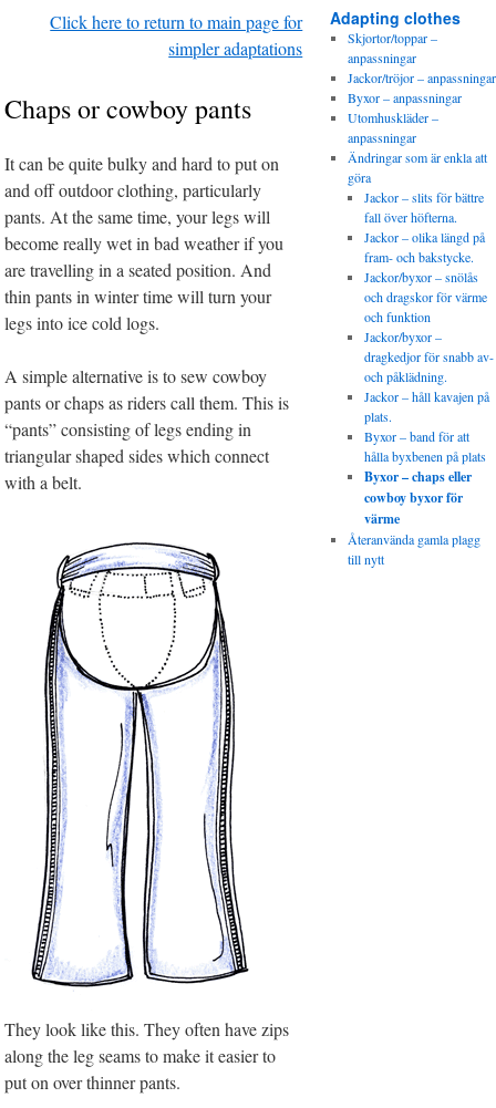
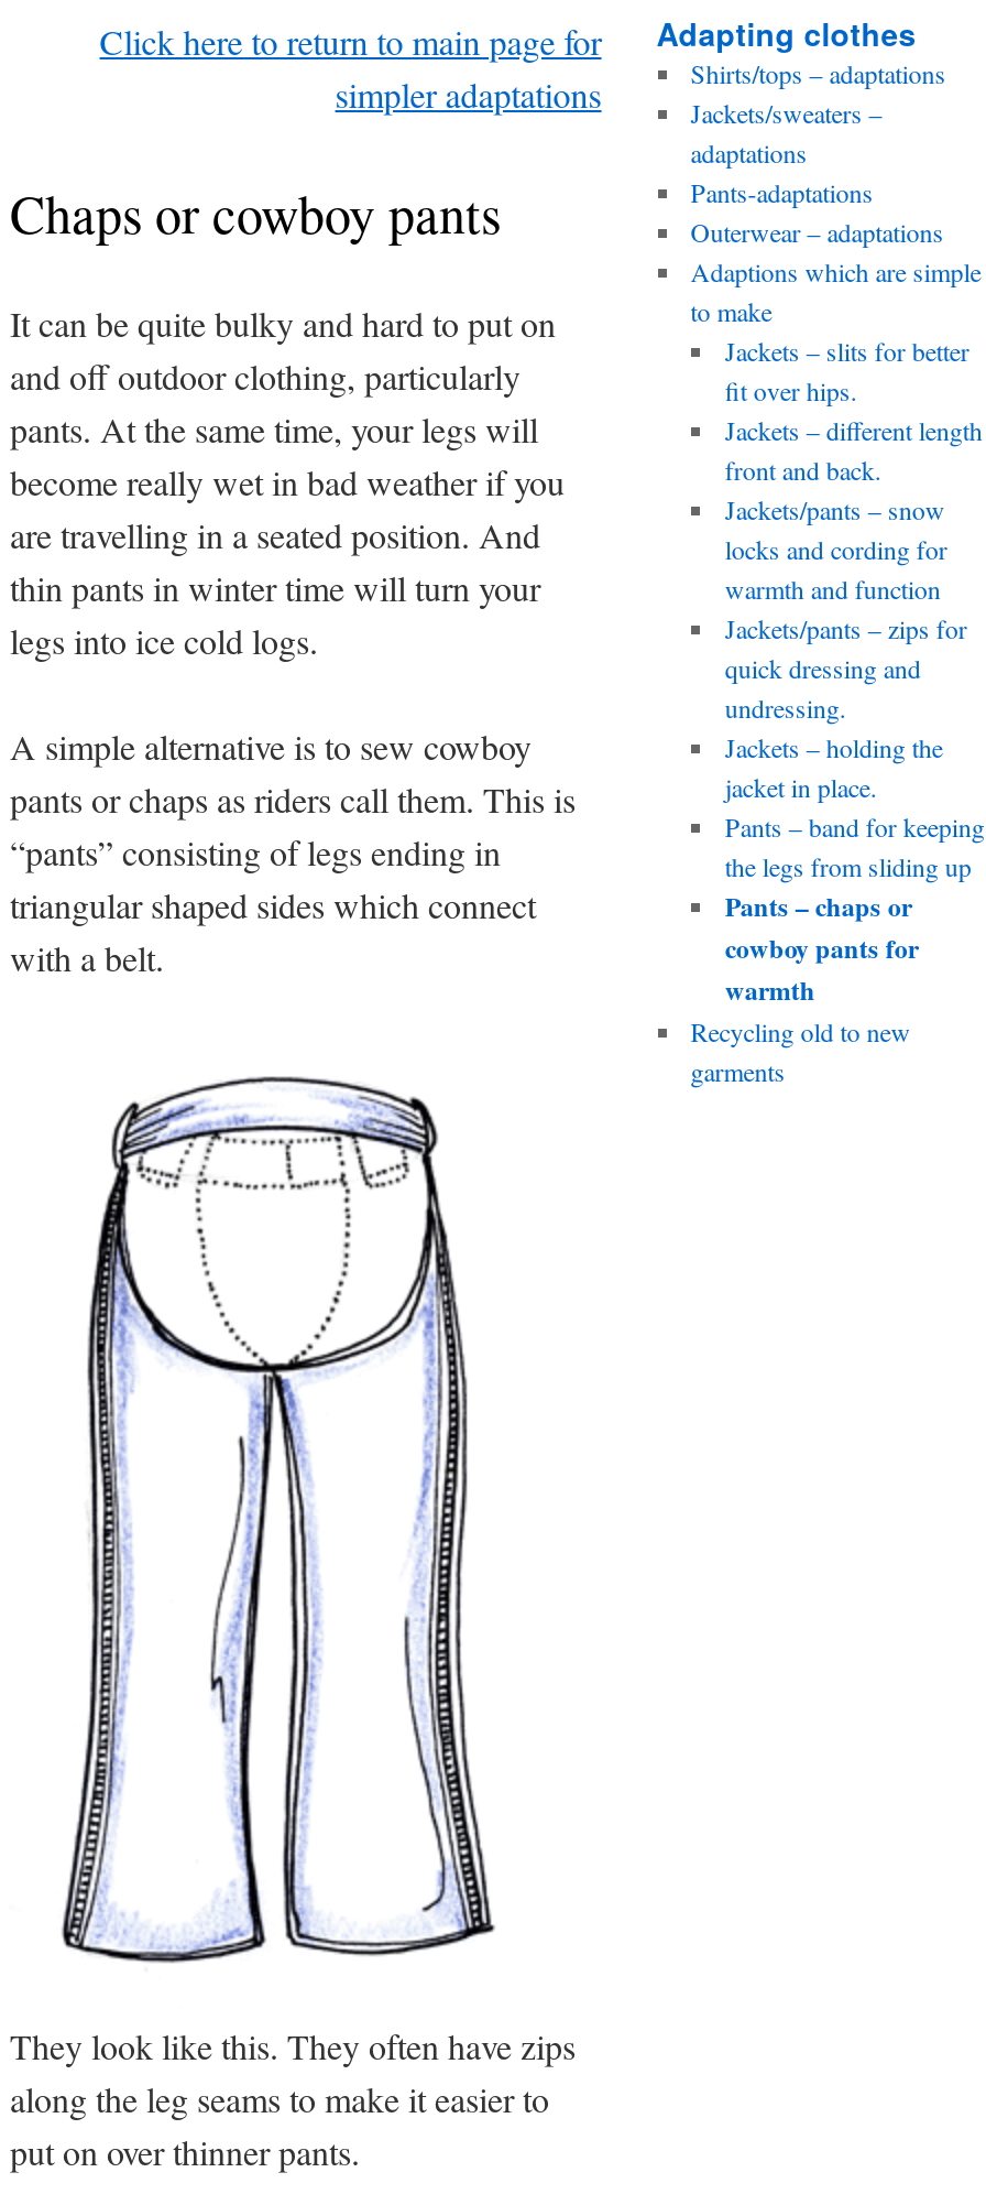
- Skjortor/toppar –
- anpassningar
- Jackor/tröjor – anpassningar
- Byxor – anpassningar
- Utomhuskläder –
- anpassningar
- Ändringar som är enkla att
- göra
- Jackor – slits för bättre
- fall över höfterna.
- Jackor – olika längd på
- fram- och bakstycke.
- Jackor/byxor – snölås
- och dragskor för värme
- och funktion
- Jackor/byxor –
- dragkedjor för snabb av-
- och påklädning.
- Jackor – håll kavajen på
- plats.
- Byxor – band för att
- hålla byxbenen på plats
- Byxor – chaps eller
- cowboy byxor för
- värme
- Återanvända gamla plagg
- till nytt
+ Shirts/tops – adaptations
+ Jackets/sweaters –
+ adaptations
+ Pants-adaptations
+ Outerwear – adaptations
+ Adaptions which are simple
+ to make
+ Jackets – slits for better
+ fit over hips.
+ Jackets – different length
+ front and back.
+ Jackets/pants – snow
+ locks and cording for
+ warmth and function
+ Jackets/pants – zips for
+ quick dressing and
+ undressing.
+ Jackets – holding the
+ jacket in place.
+ Pants – band for keeping
+ the legs from sliding up
+ Pants – chaps or
+ cowboy pants for
+ warmth
+ Recycling old to new
+ garments
